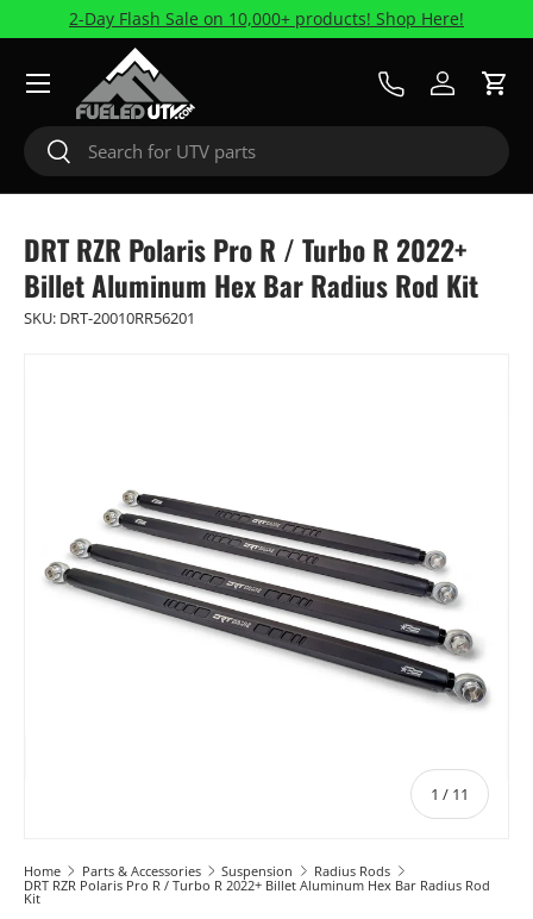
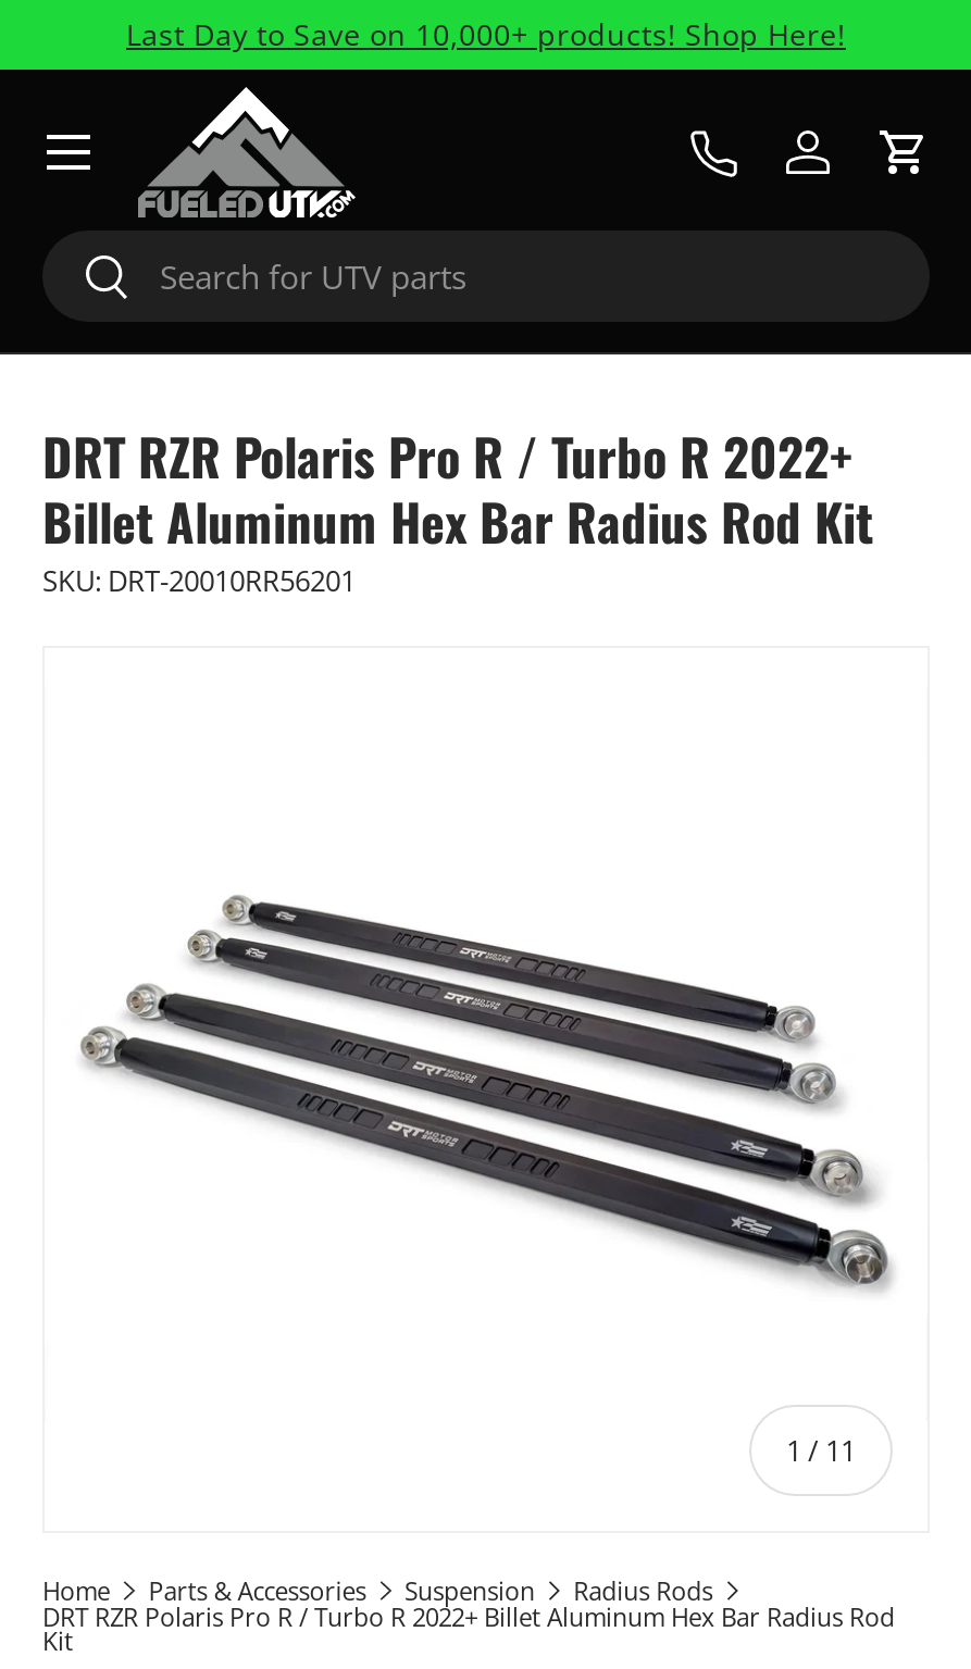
- 2-Day Flash Sale on 10,000+ products! Shop Here!
+ Last Day to Save on 10,000+ products! Shop Here!
